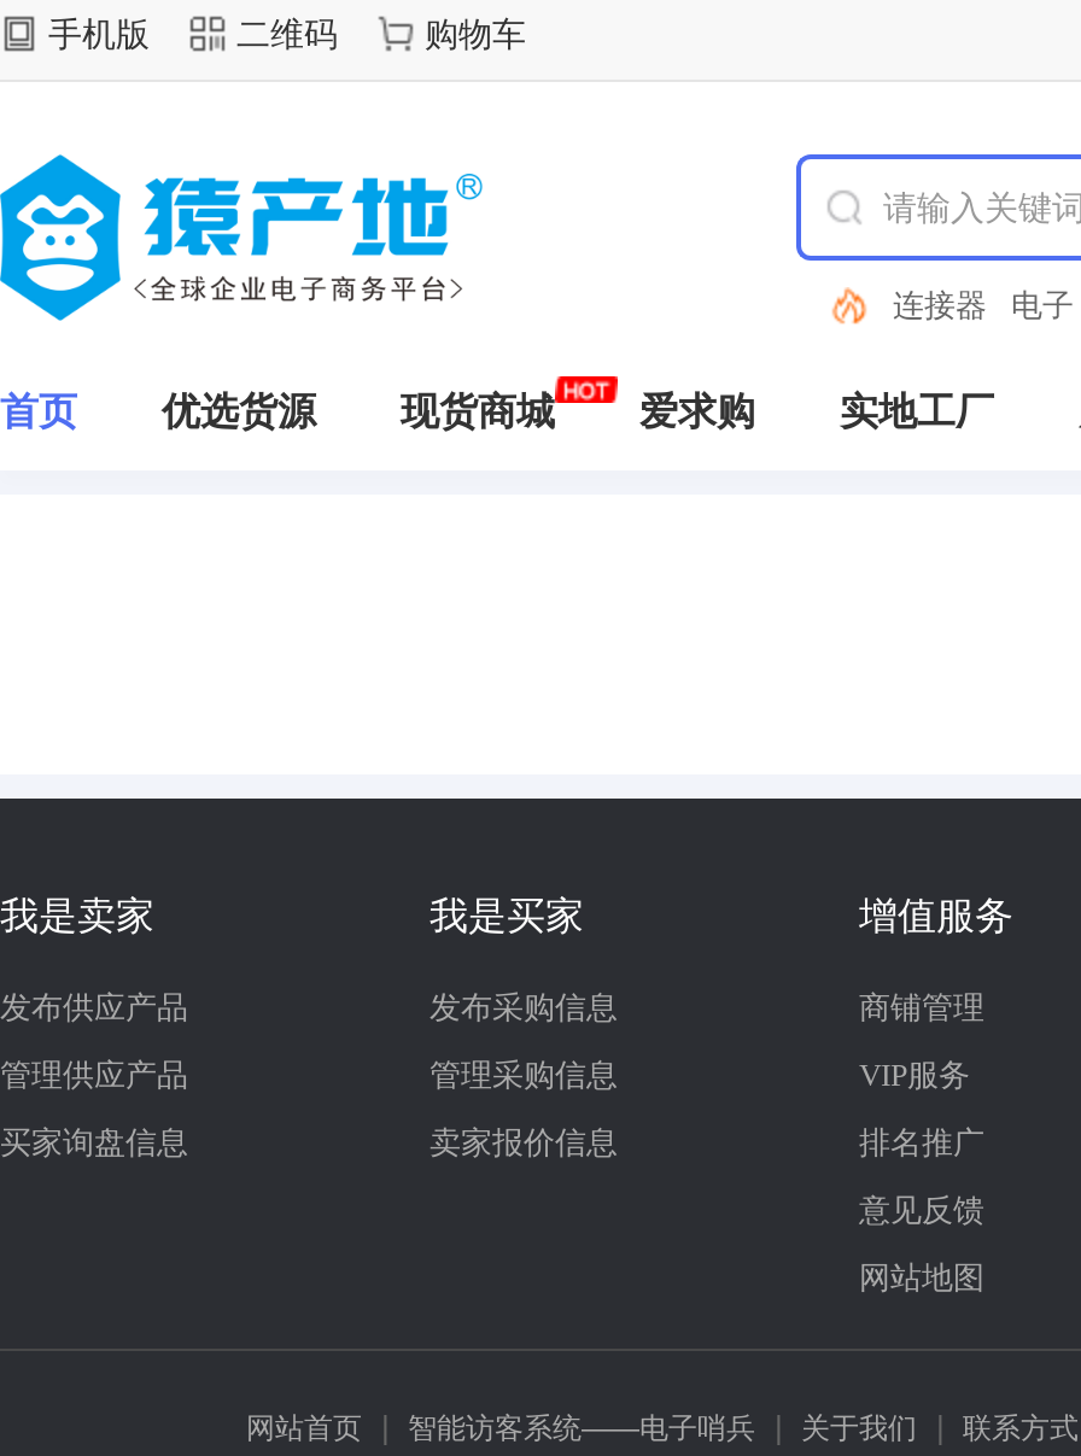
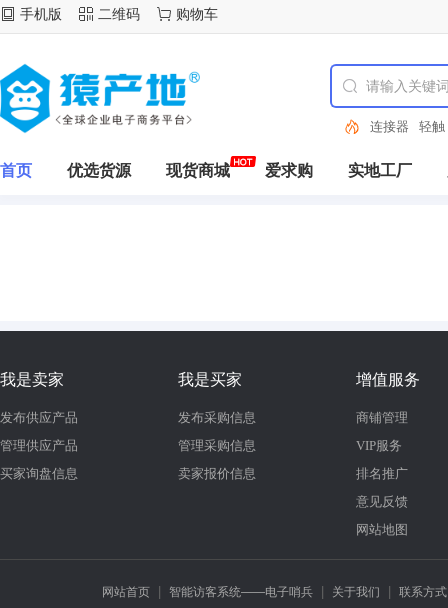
- 电子
+ 轻触
